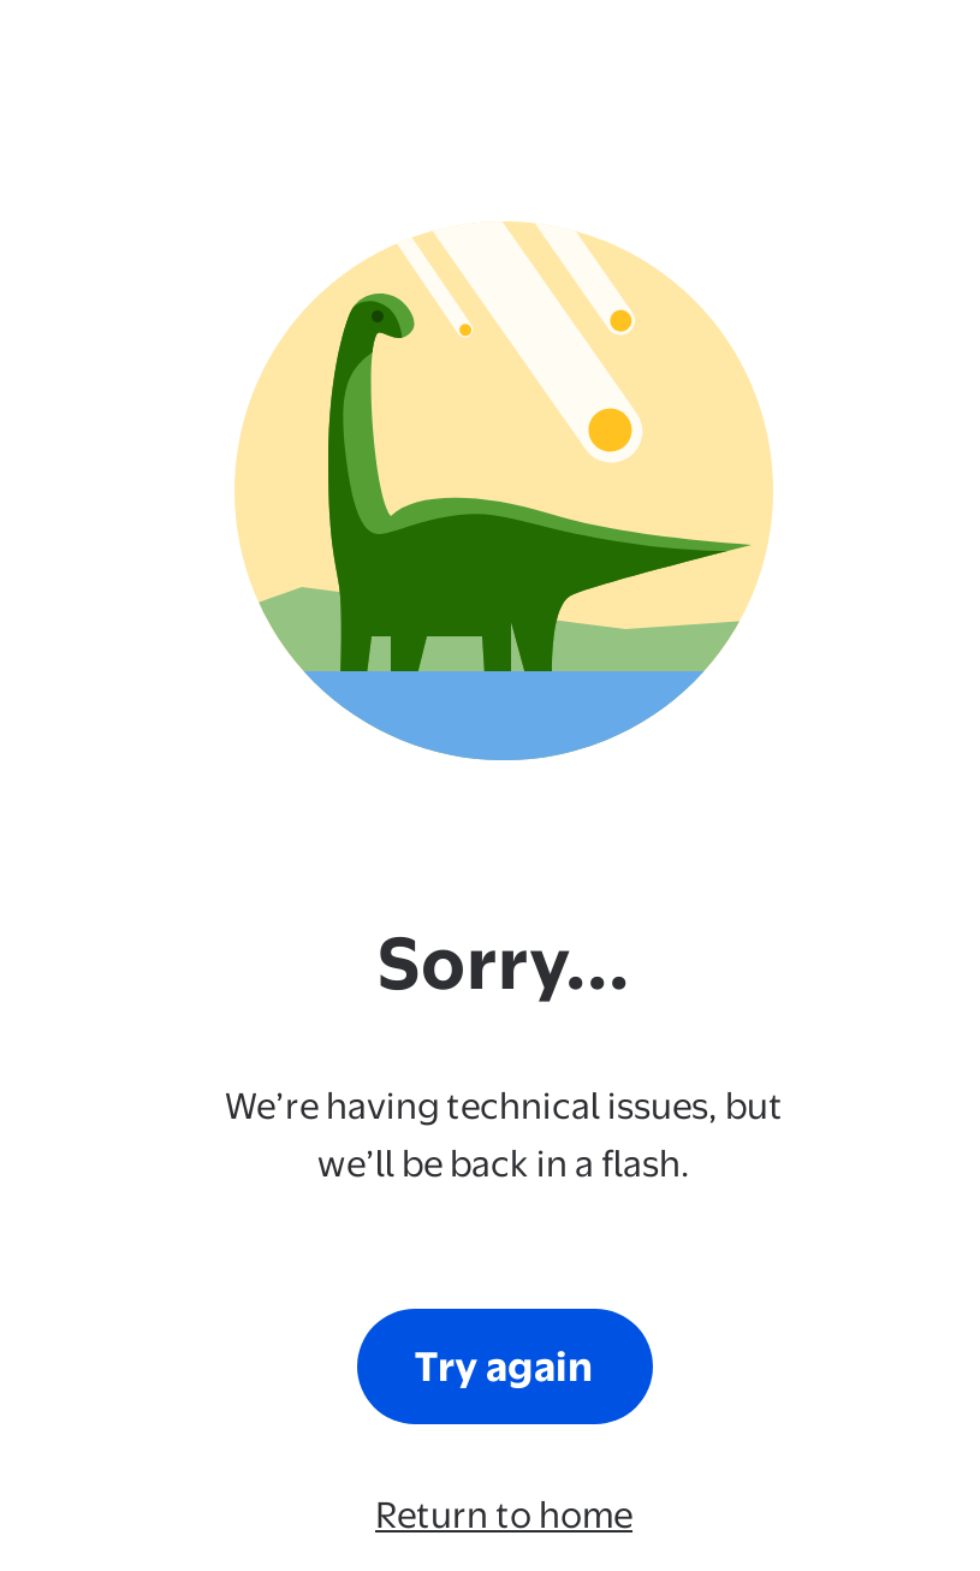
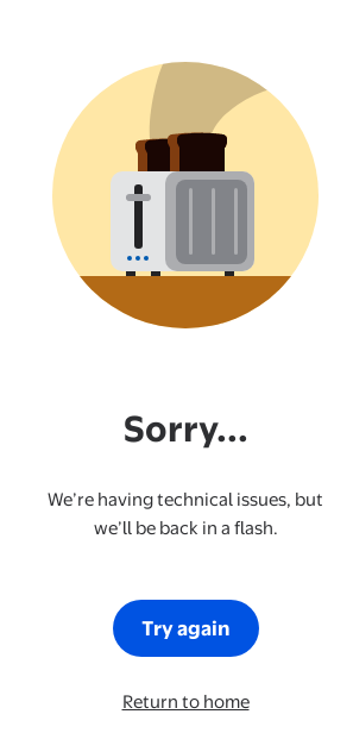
- [image]
+ [image]
